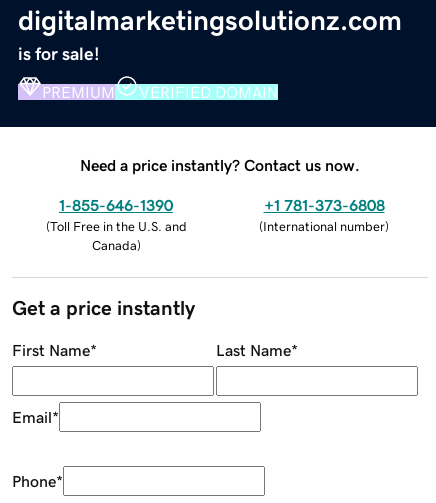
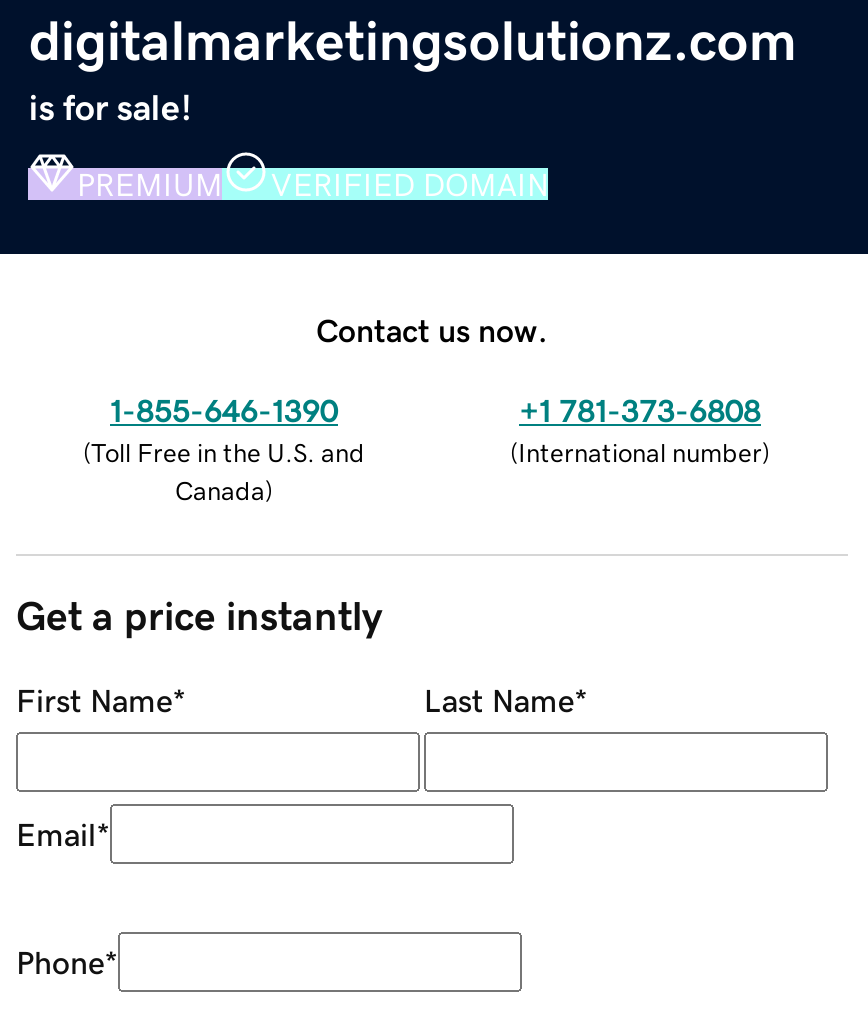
- Need a price instantly? Contact us now.
+ Contact us now.
